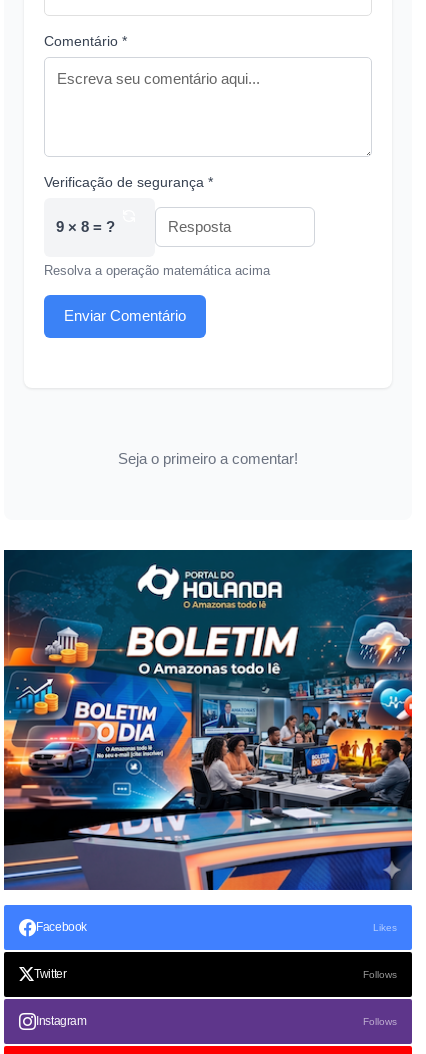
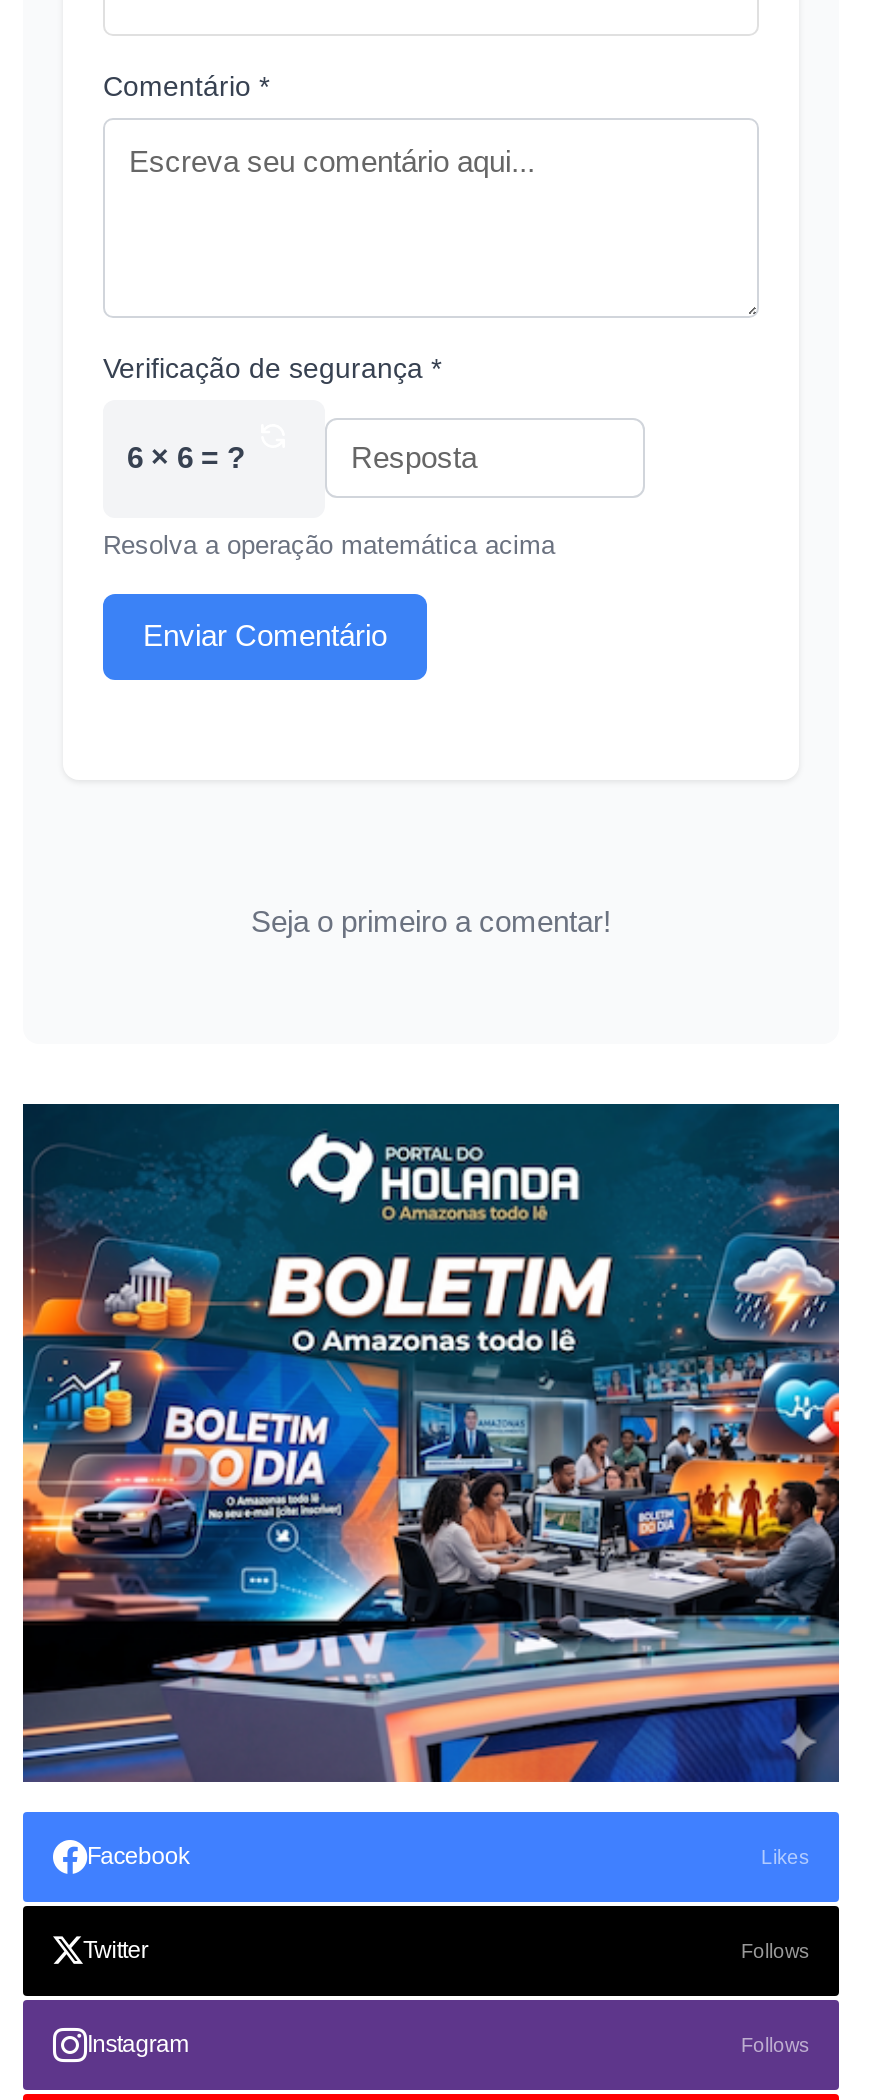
- 9 × 8 = ?
+ 6 × 6 = ?
